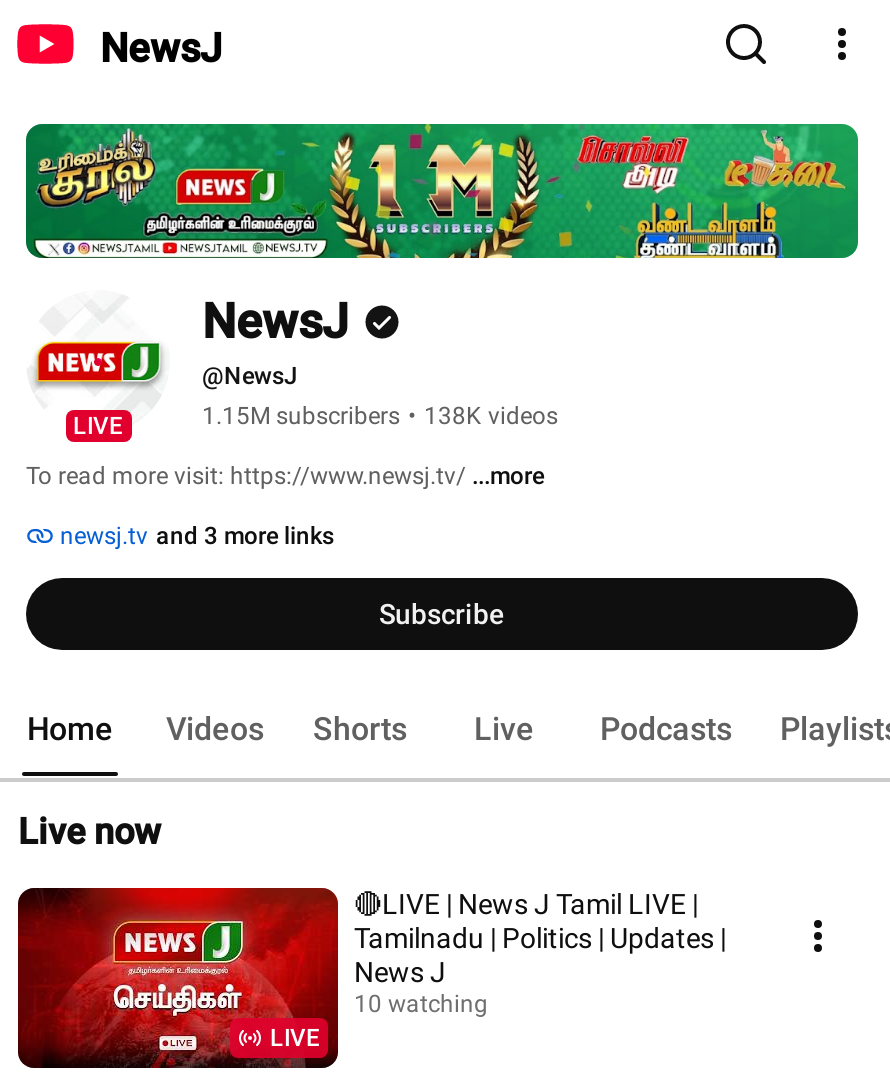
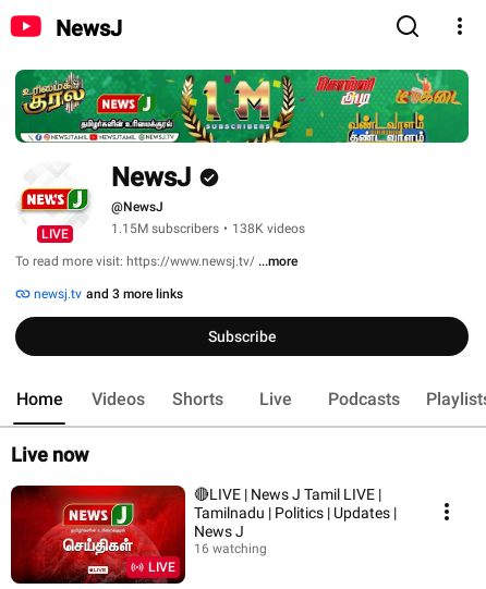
- 10 watching
+ 16 watching
